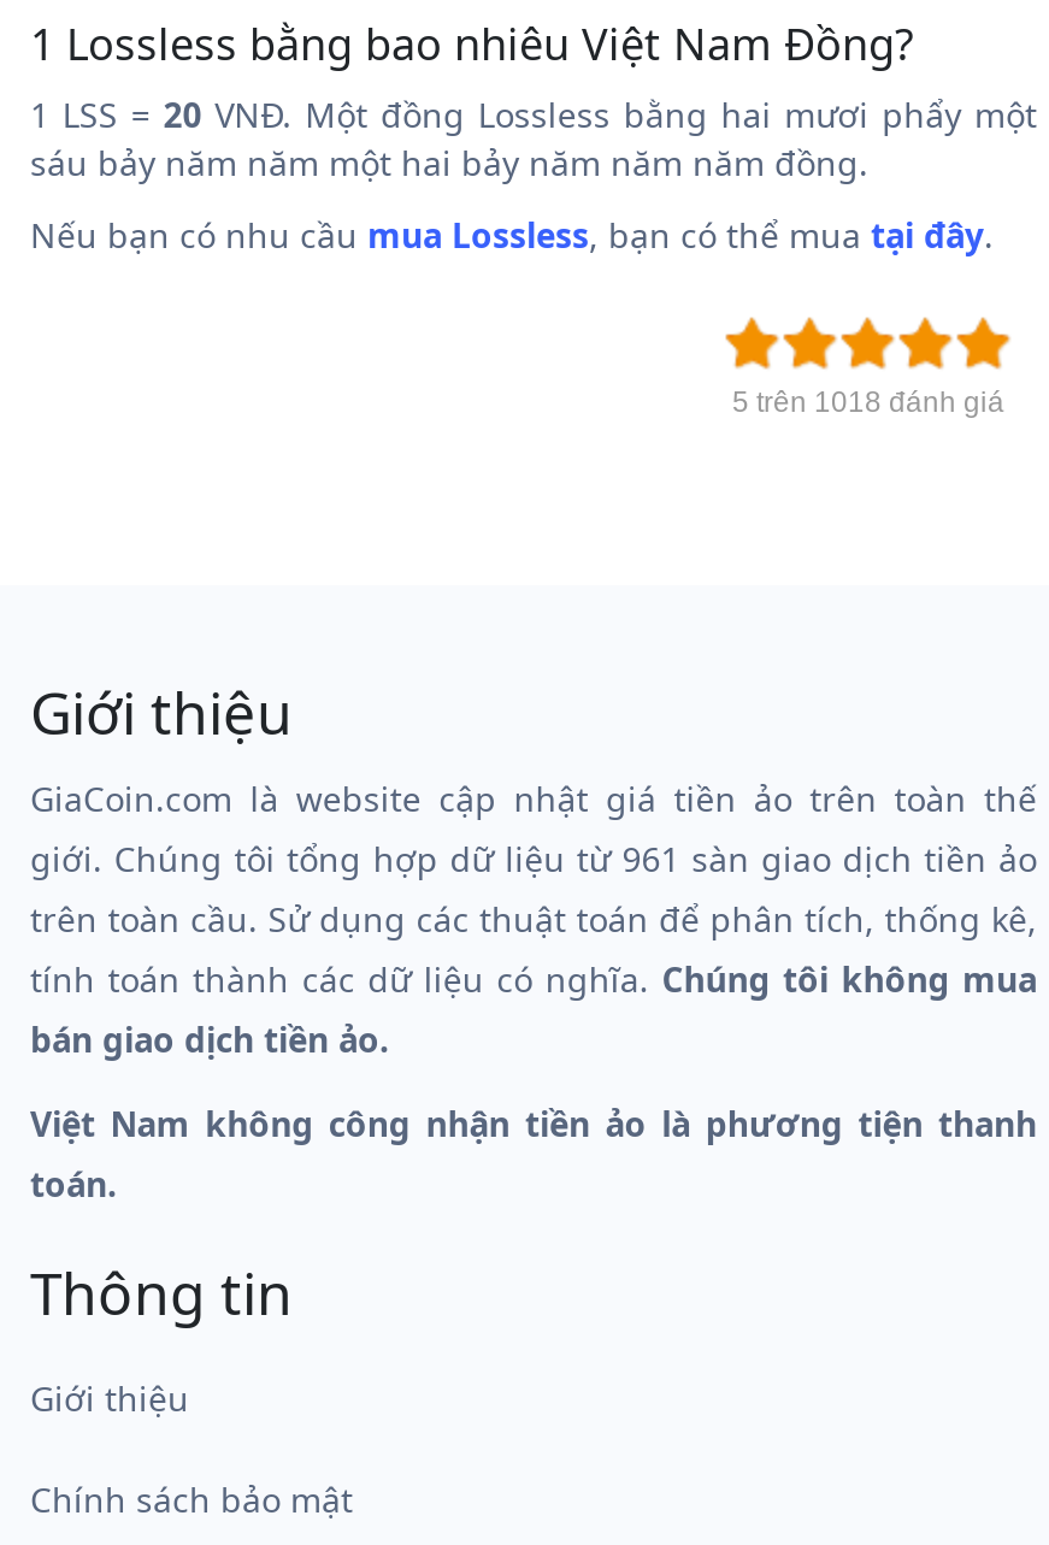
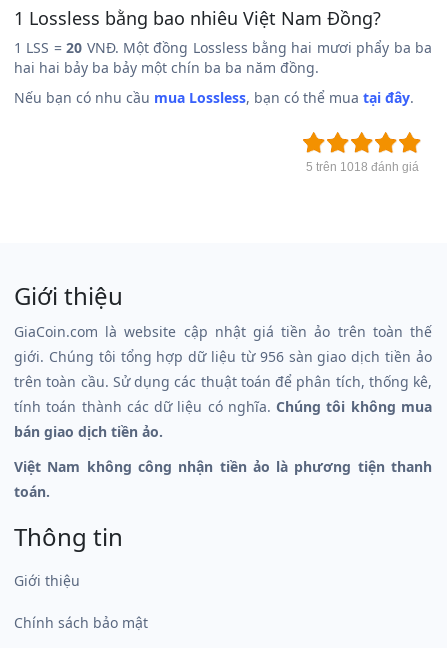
- 1 LSS = 20 VNĐ. Một đồng Lossless bằng hai mươi phẩy một
- sáu bảy năm năm một hai bảy năm năm năm đồng.
+ 1 LSS = 20 VNĐ. Một đồng Lossless bằng hai mươi phẩy ba ba
+ hai hai bảy ba bảy một chín ba ba năm đồng.

- giới. Chúng tôi tổng hợp dữ liệu từ 961 sàn giao dịch tiền ảo
+ giới. Chúng tôi tổng hợp dữ liệu từ 956 sàn giao dịch tiền ảo
